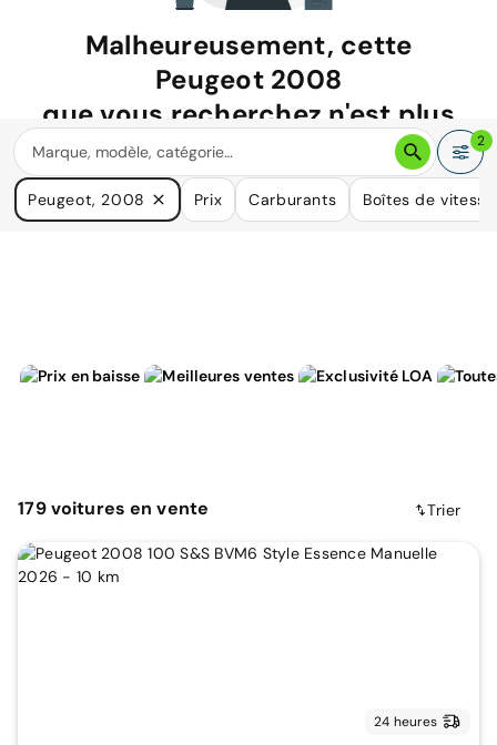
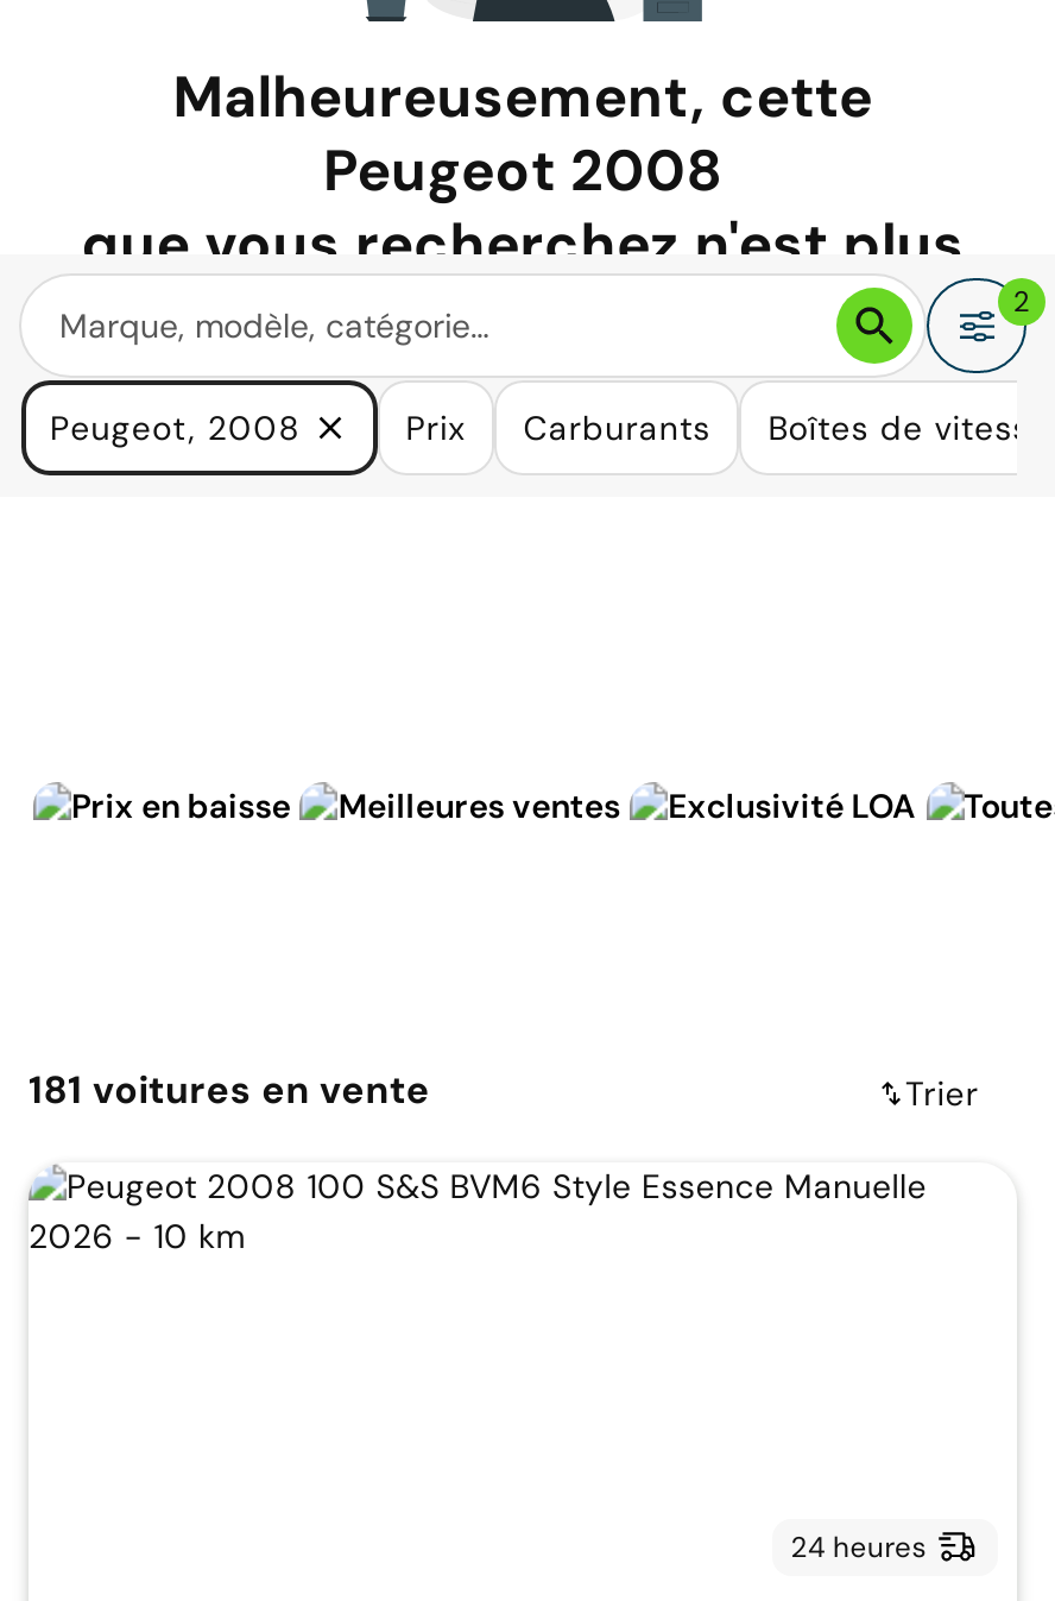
- 179 voitures en vente
+ 181 voitures en vente
